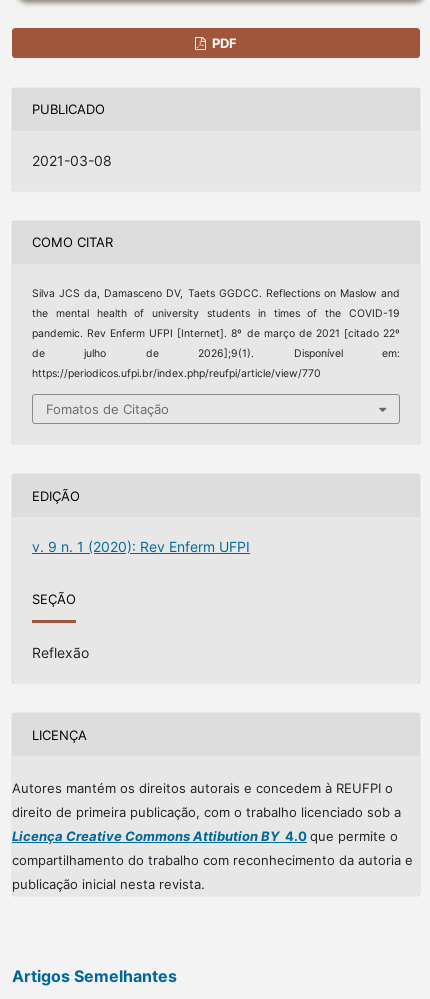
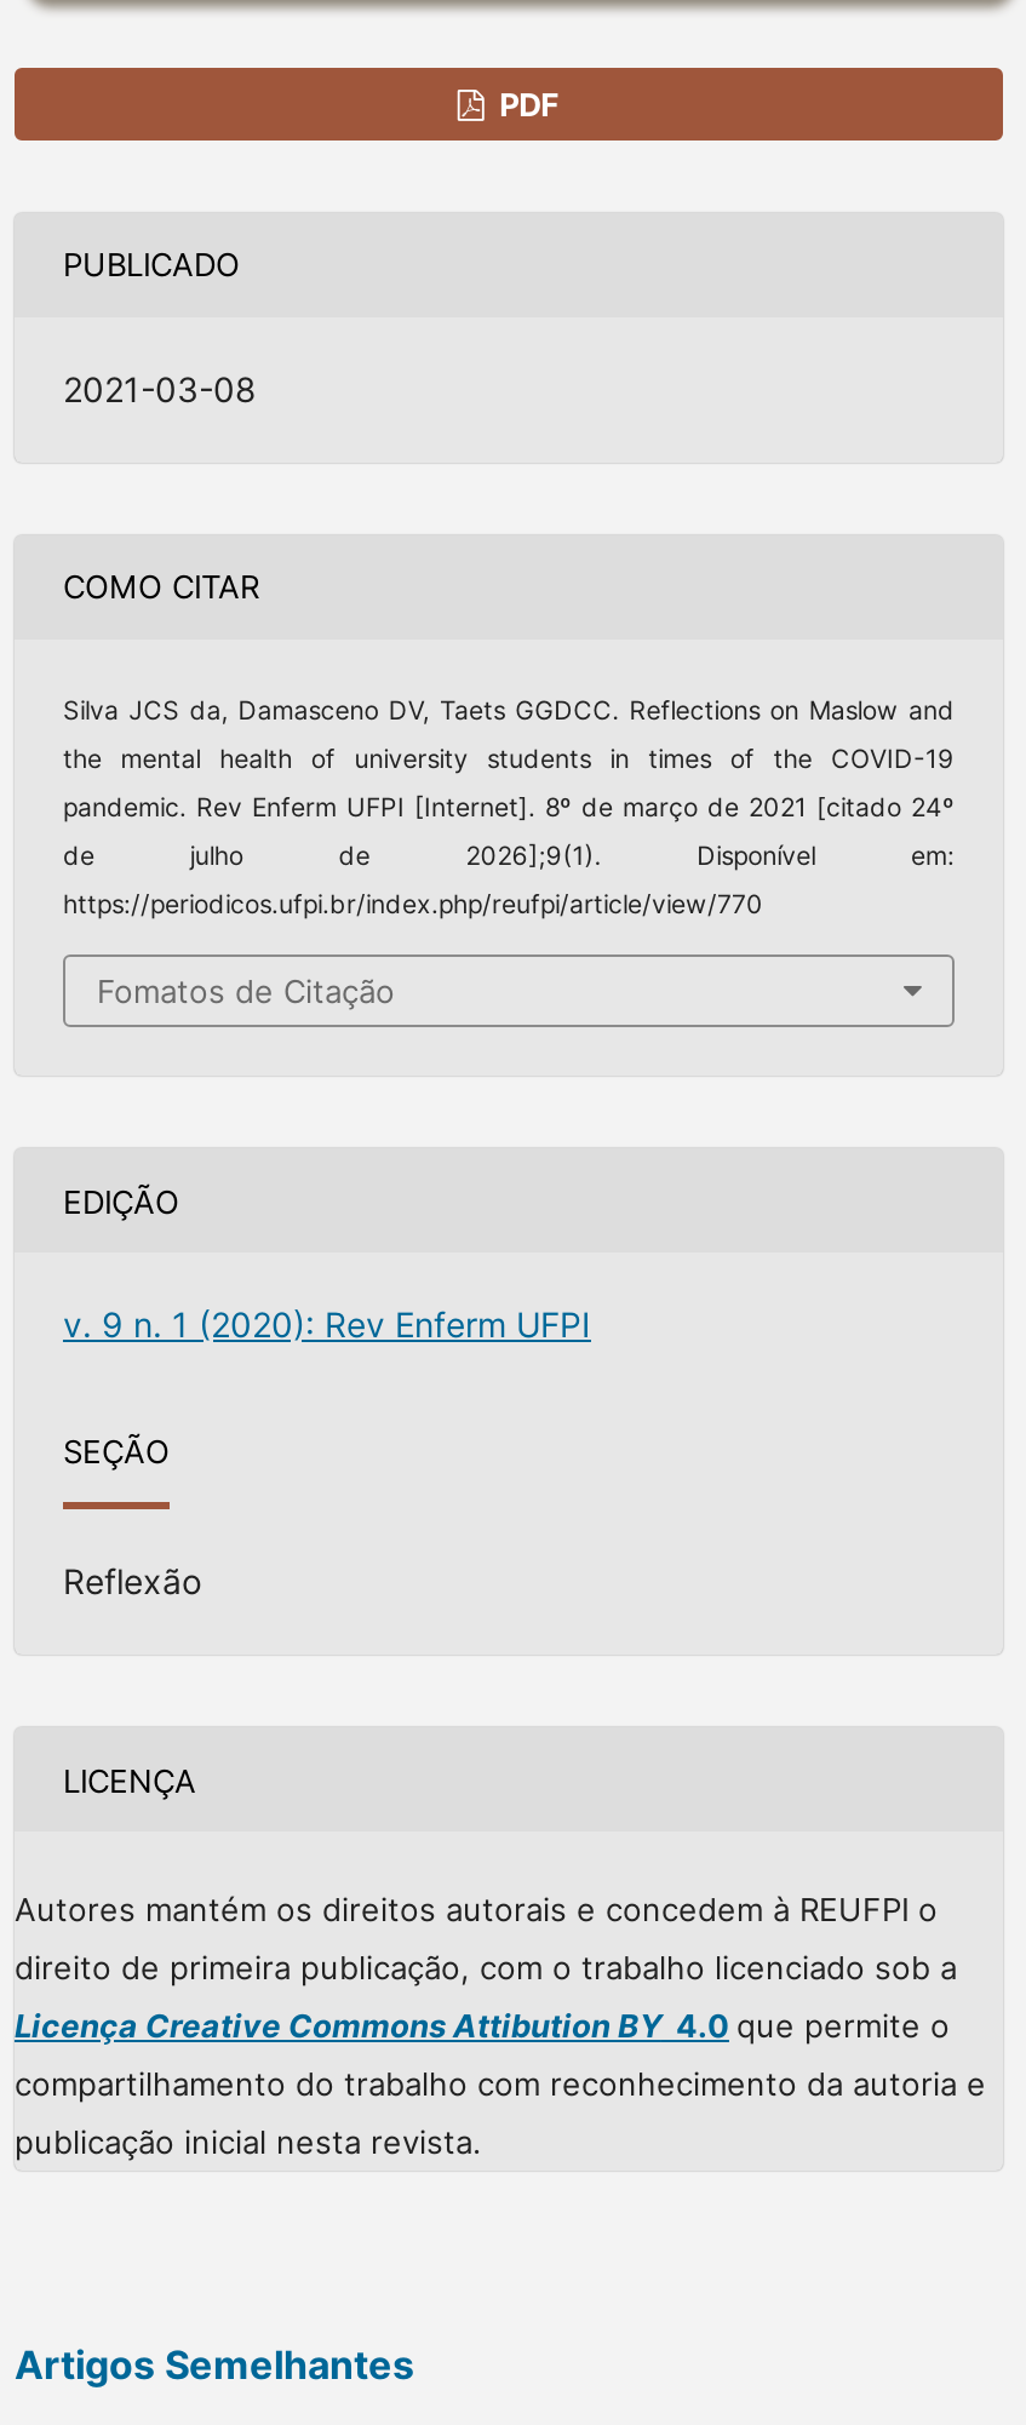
- pandemic. Rev Enferm UFPI [Internet]. 8º de março de 2021 [citado 22º
+ pandemic. Rev Enferm UFPI [Internet]. 8º de março de 2021 [citado 24º
